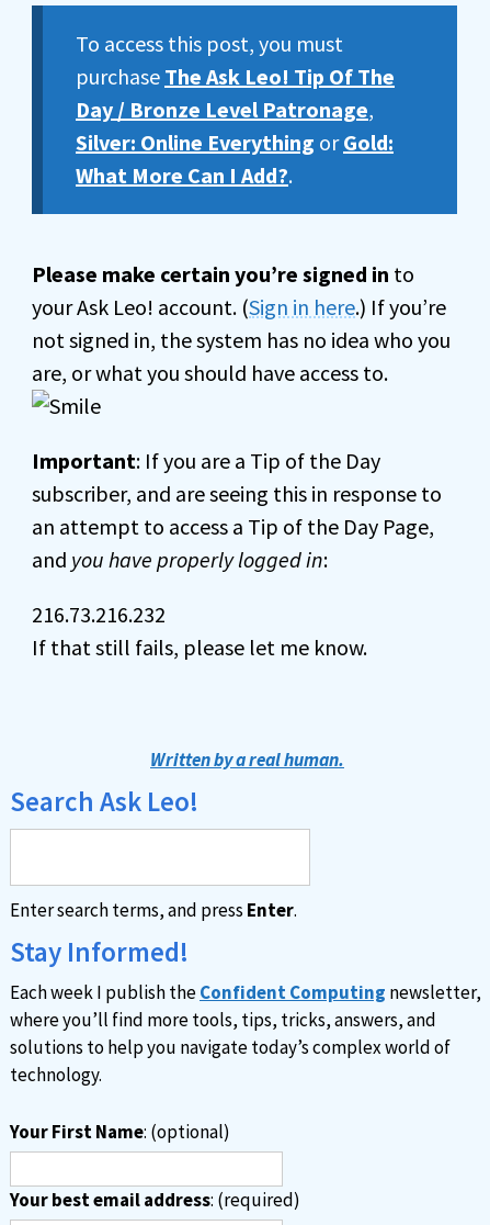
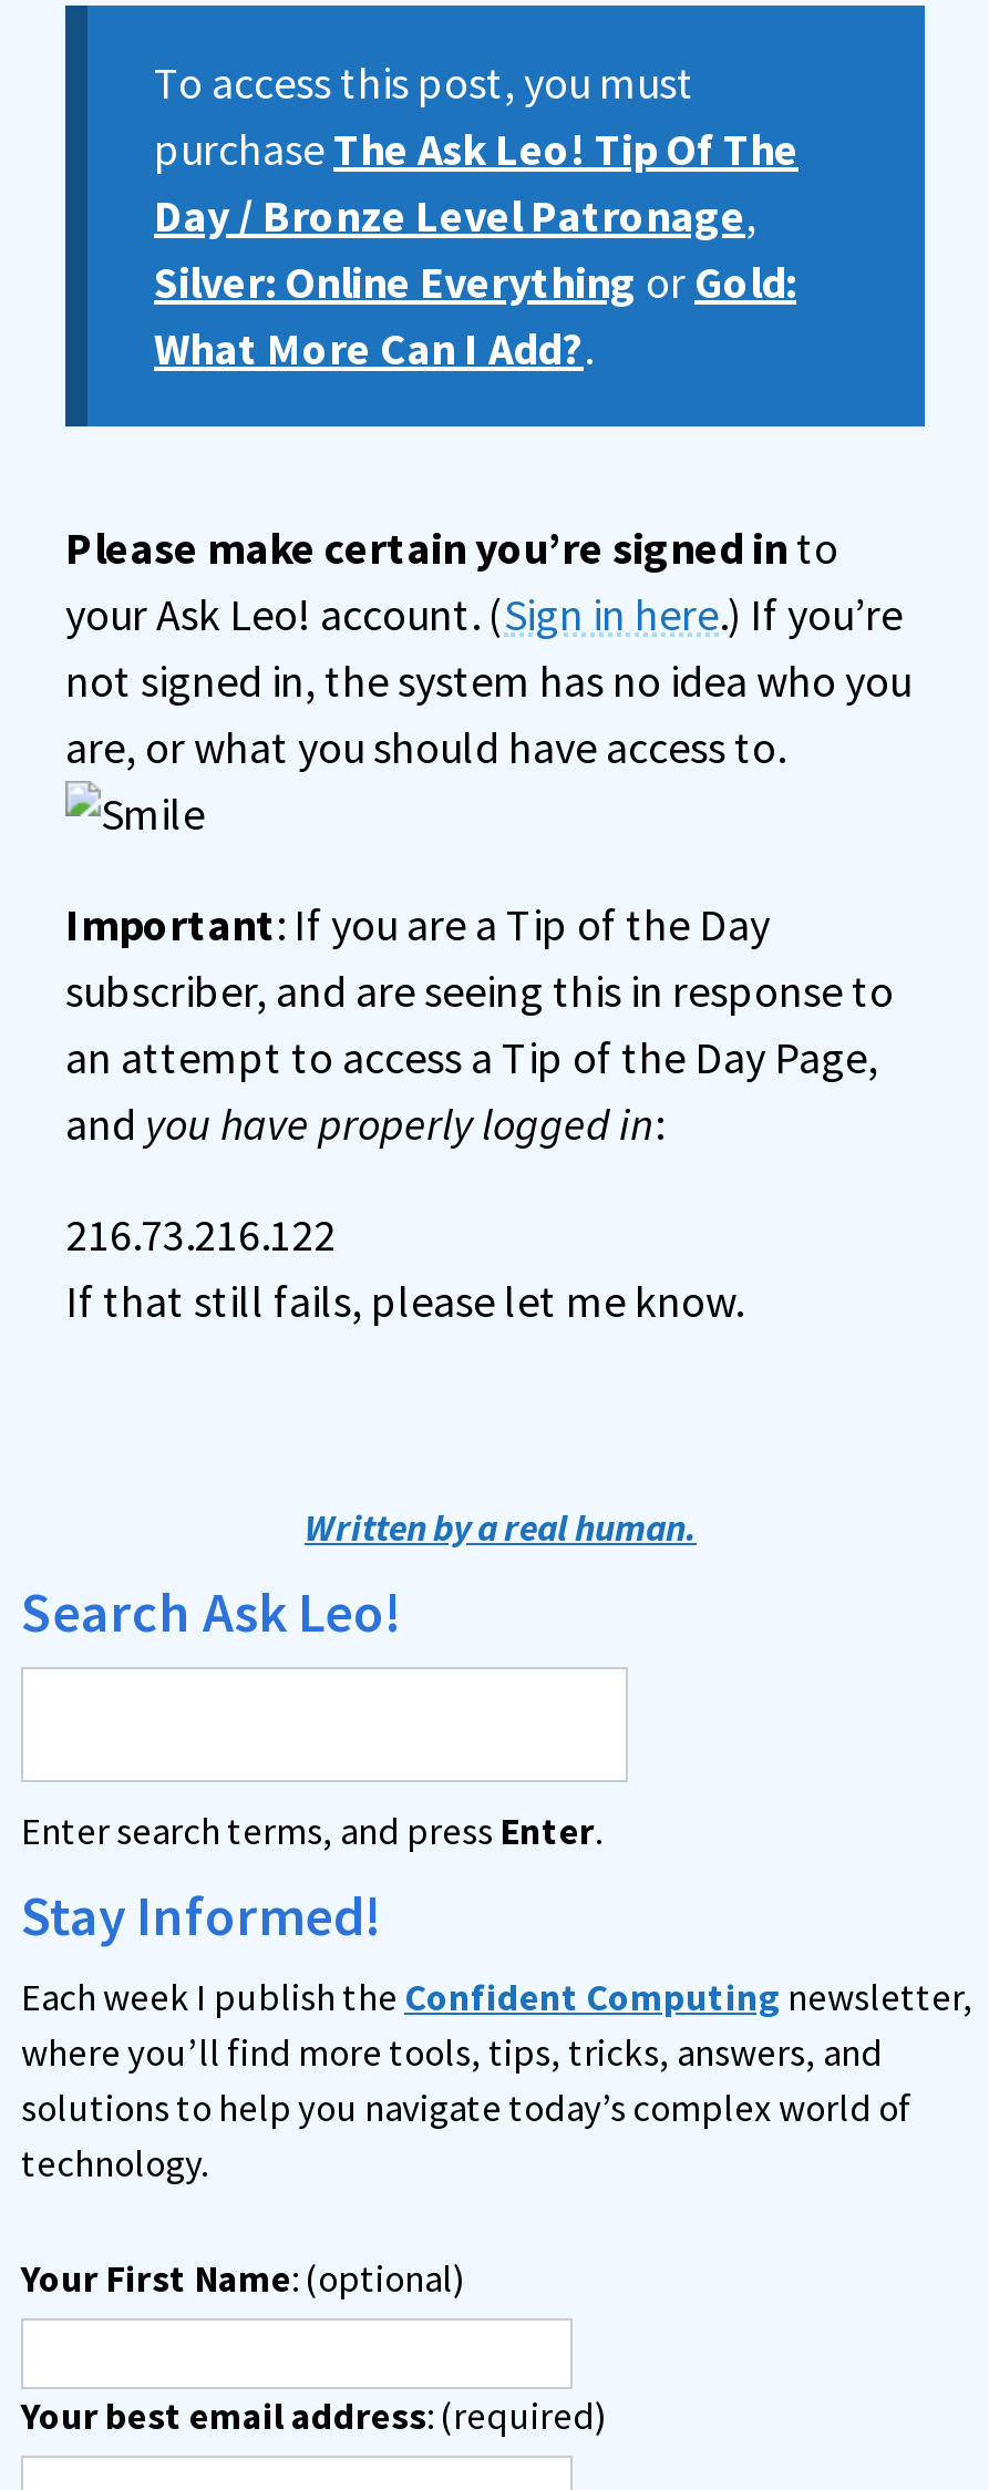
- 216.73.216.232
+ 216.73.216.122
